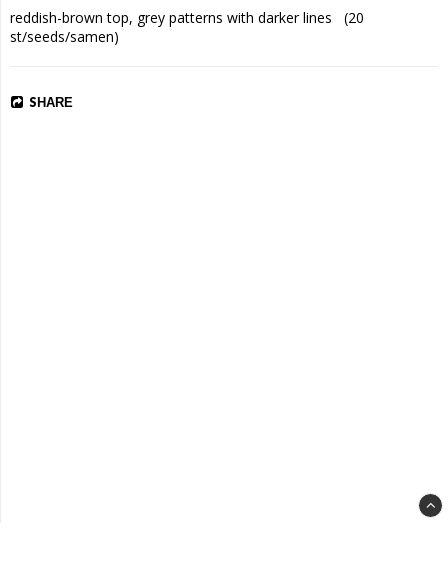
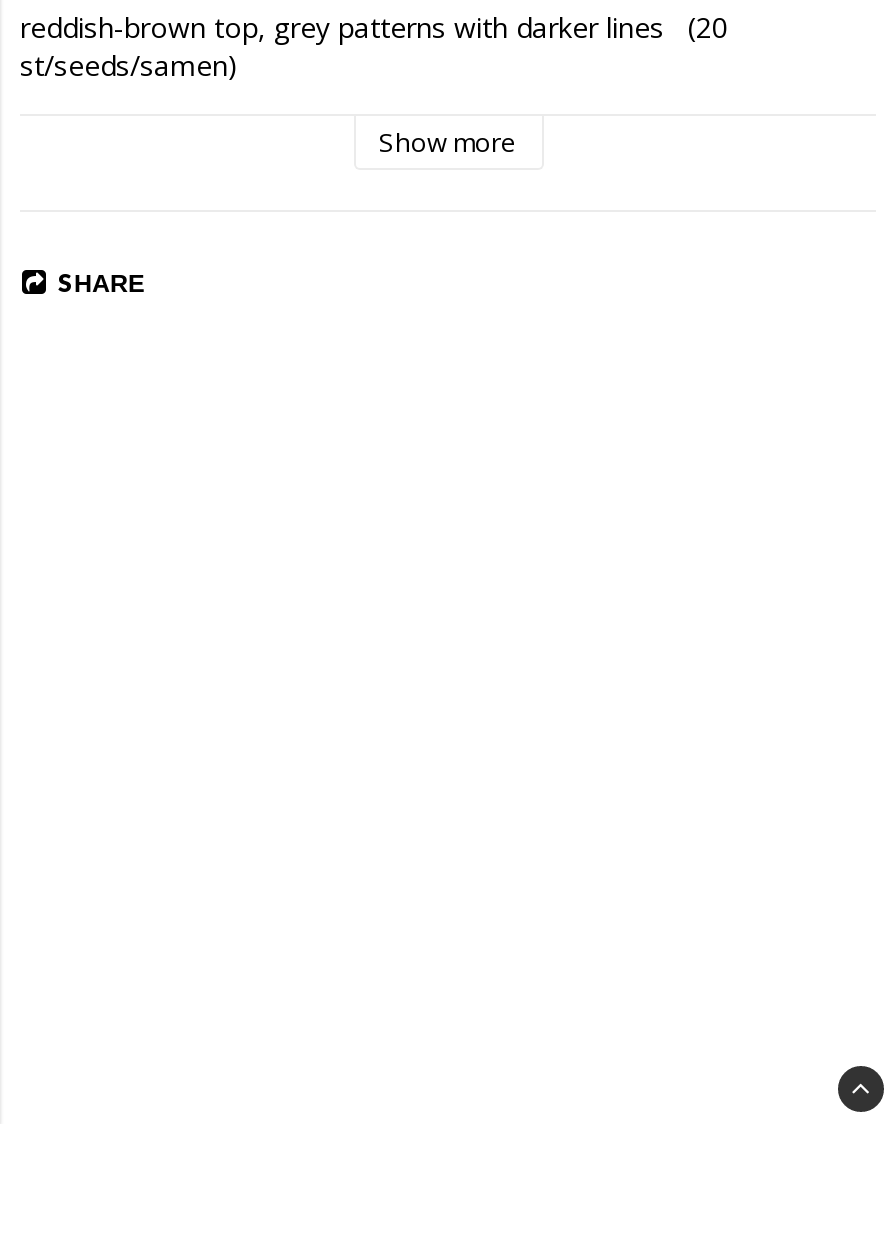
+ Show more
